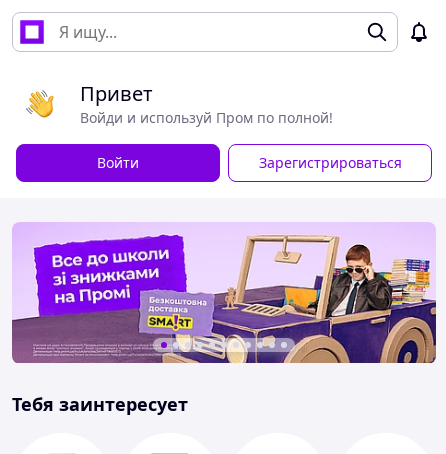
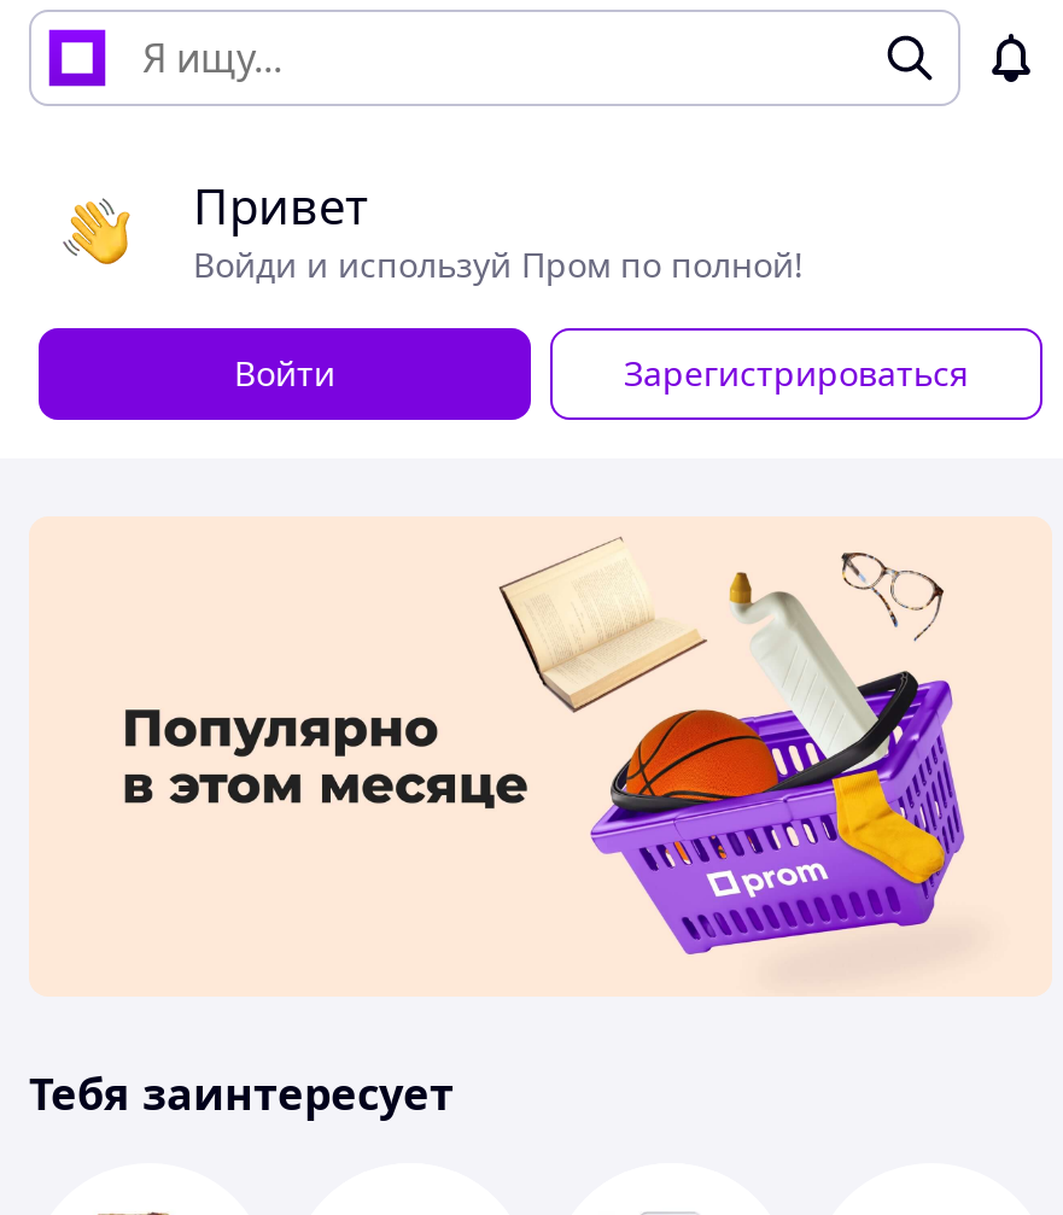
- [image]
+ [image]
